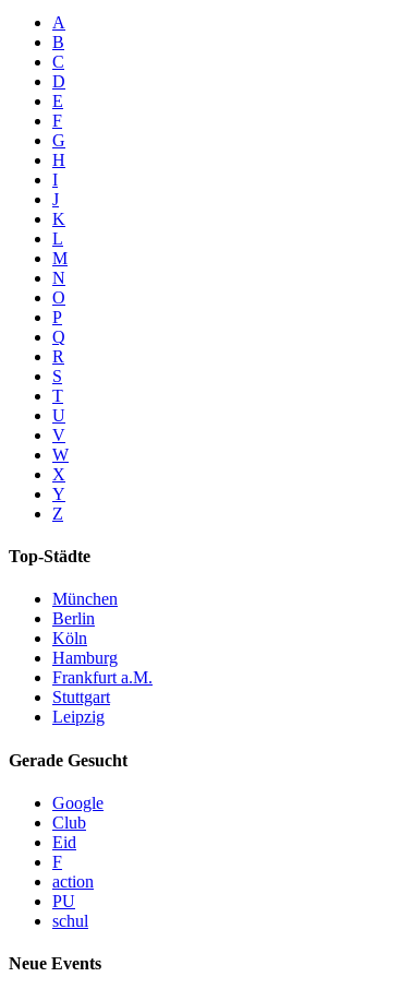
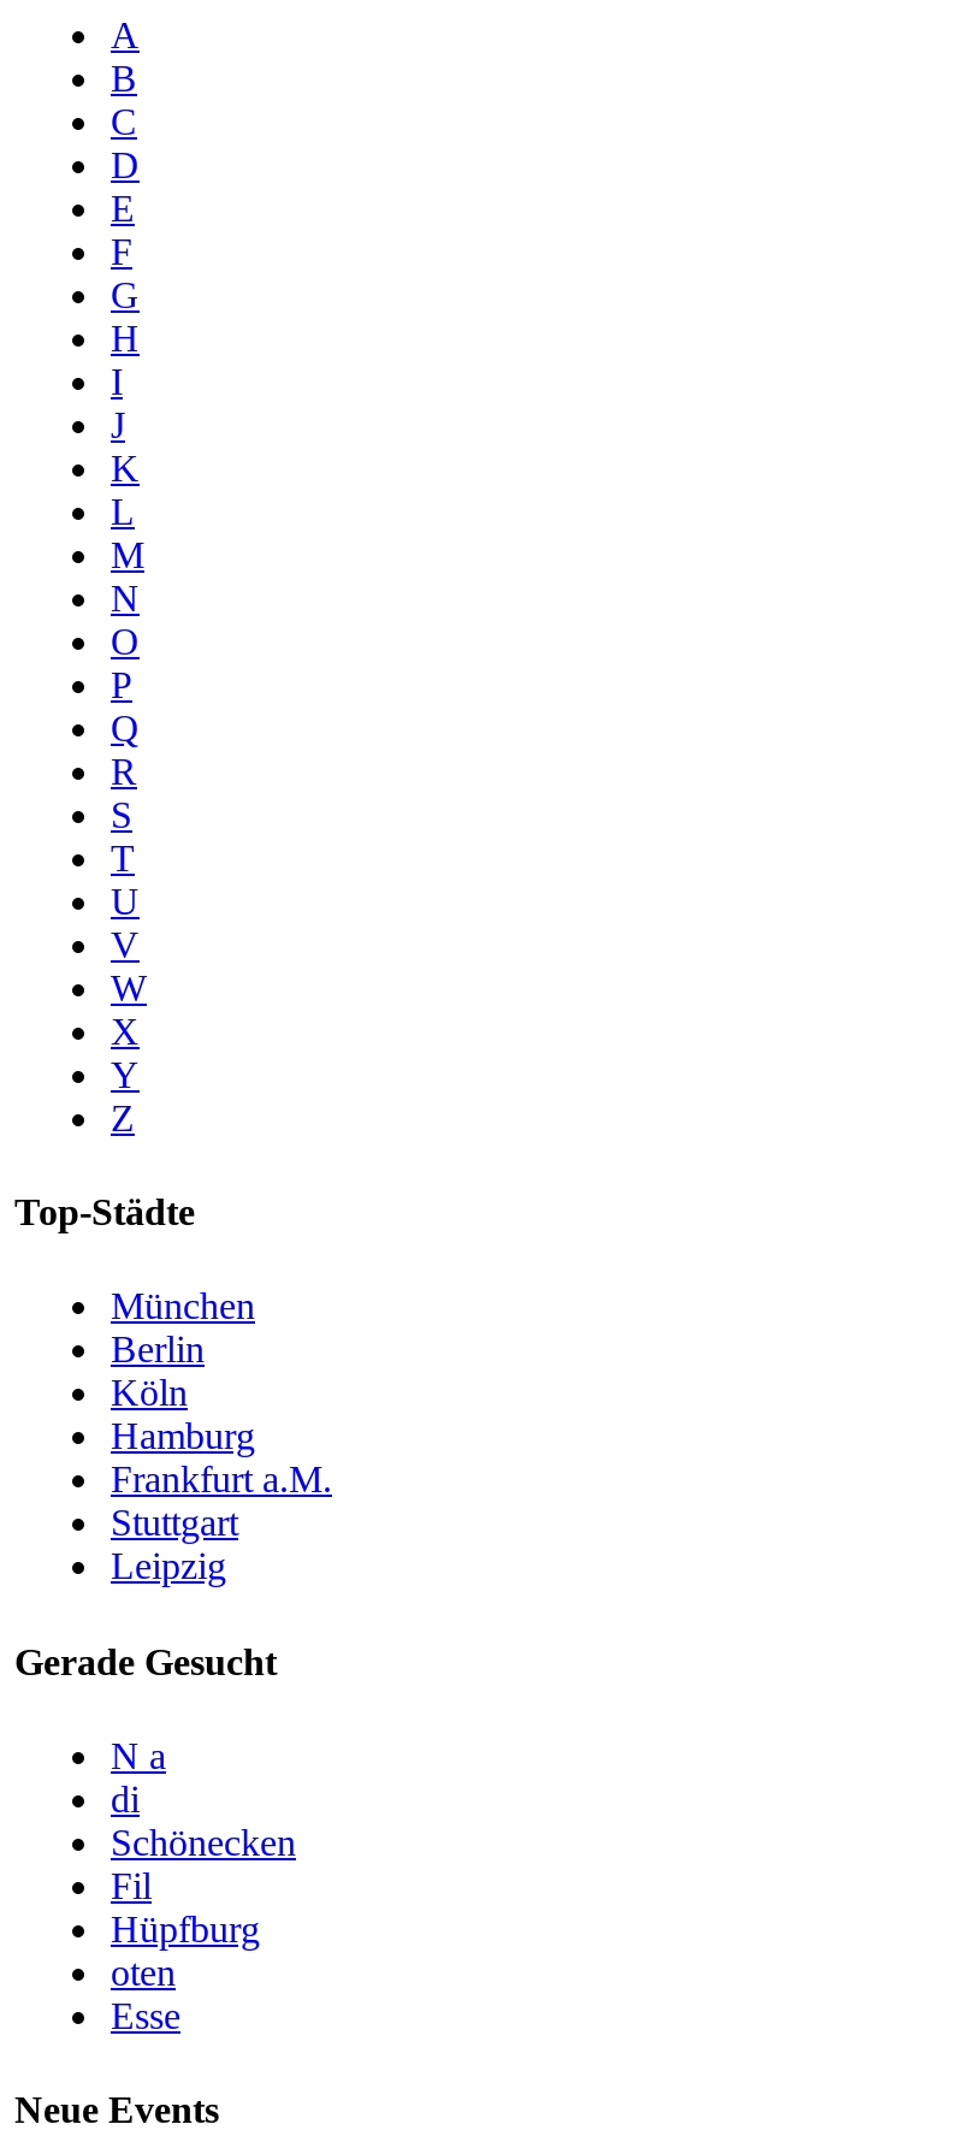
- Google
- Club
- Eid
- F
- action
- PU
- schul
+ N a
+ di
+ Schönecken
+ Fil
+ Hüpfburg
+ oten
+ Esse
